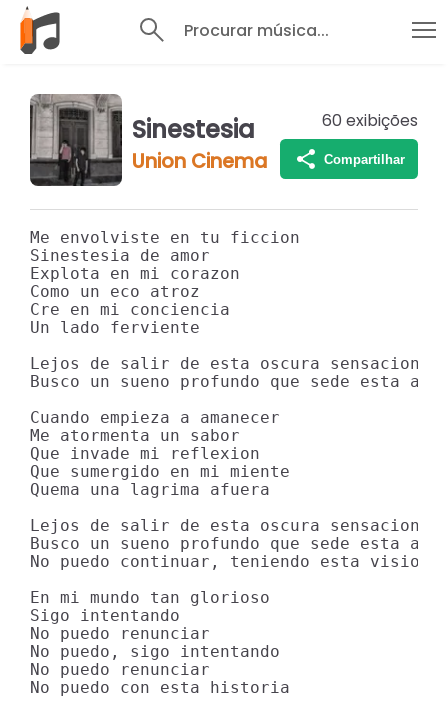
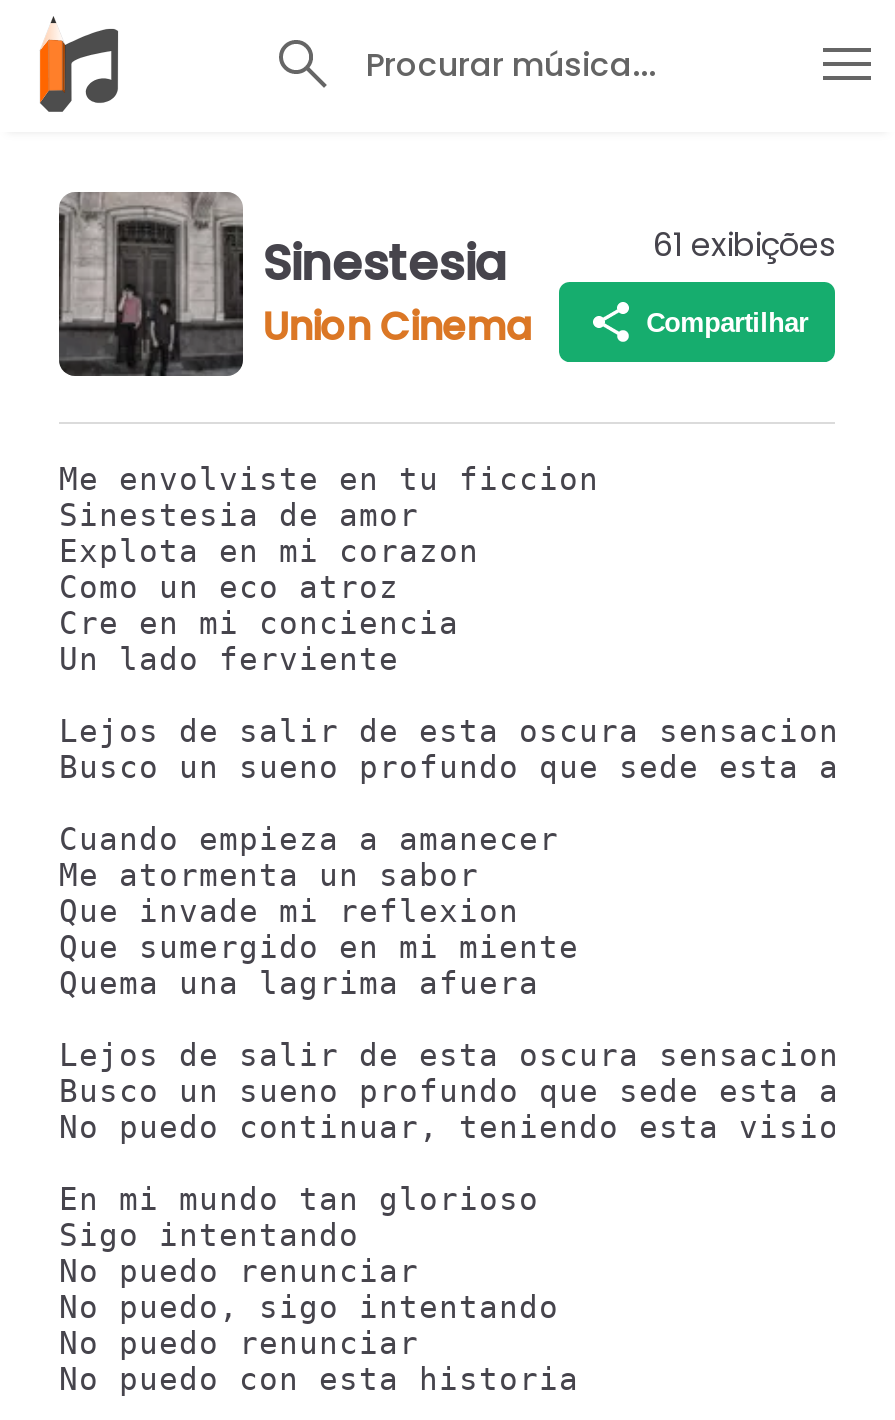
- 60 exibições
+ 61 exibições
